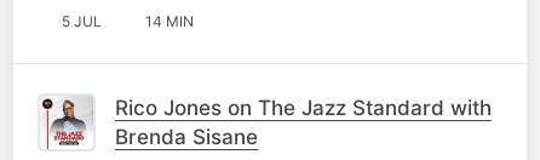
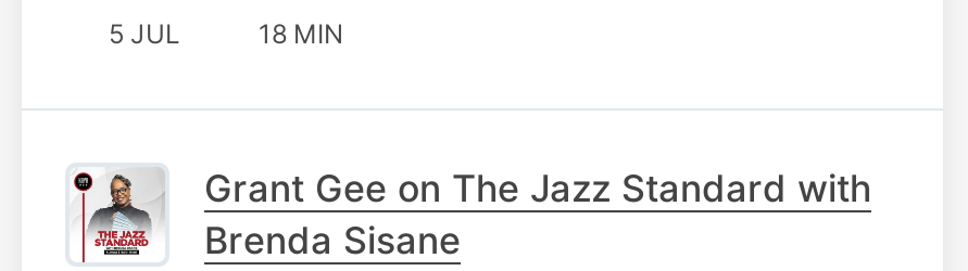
- 14 MIN
+ 18 MIN

- Rico Jones on The Jazz Standard with
+ Grant Gee on The Jazz Standard with
